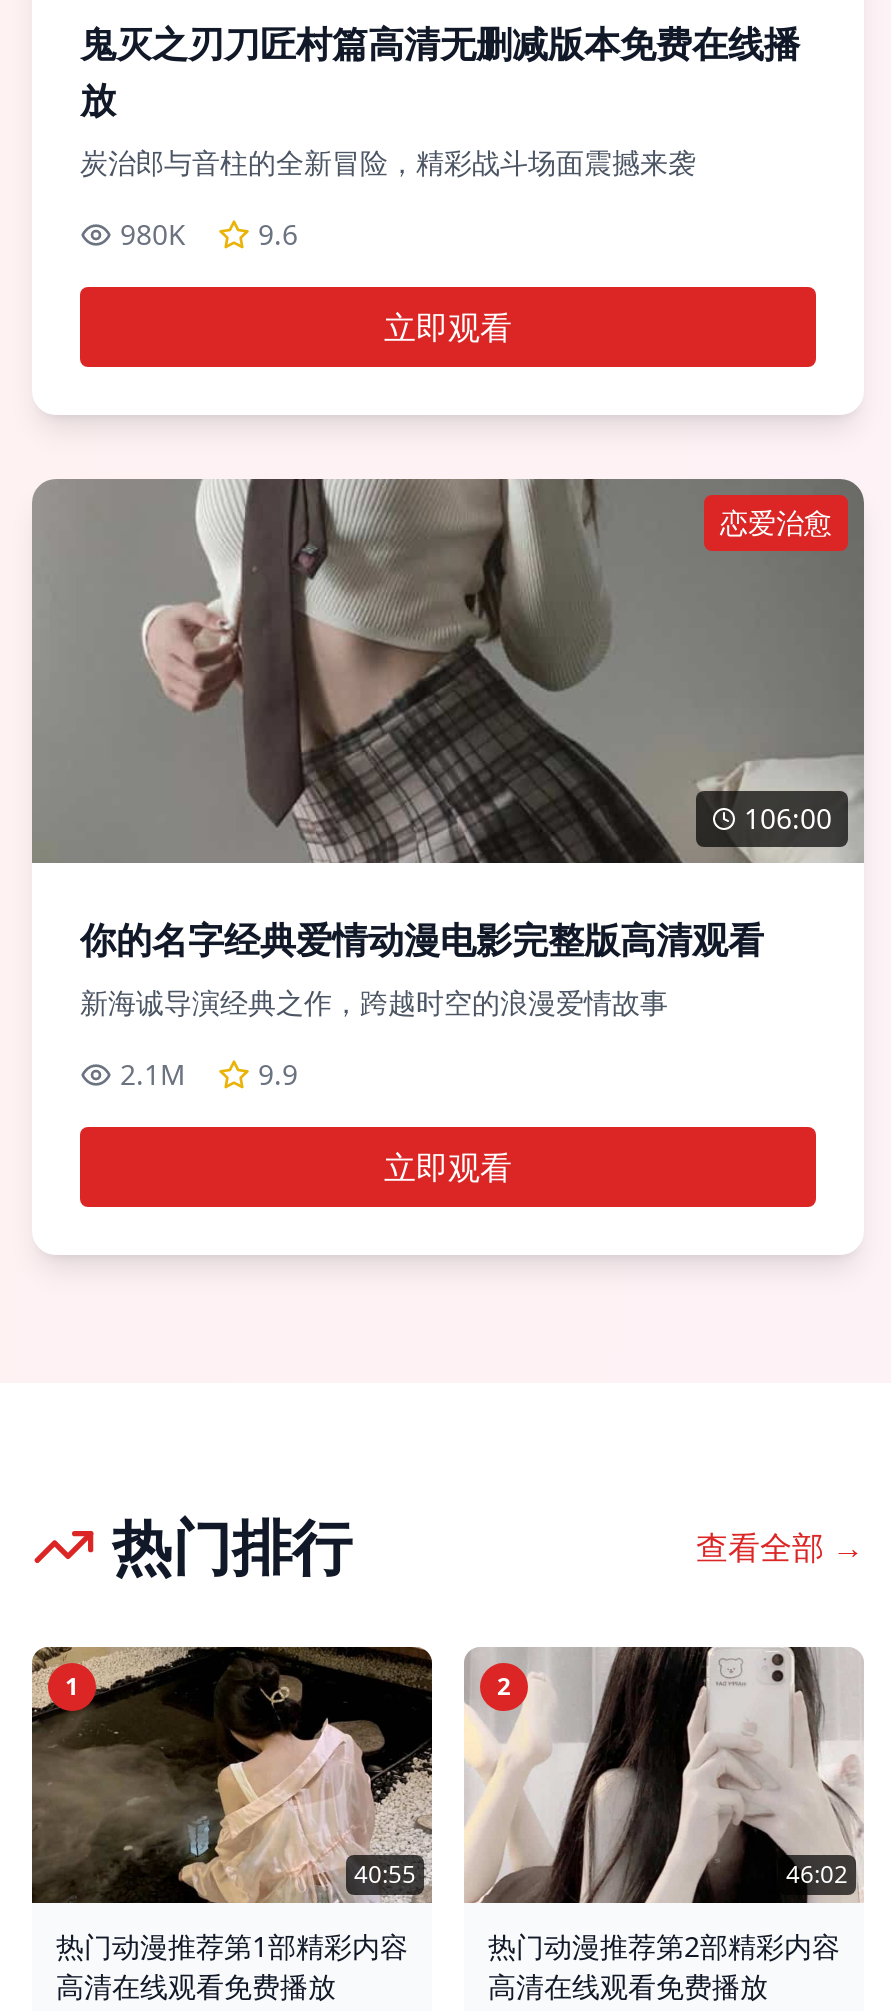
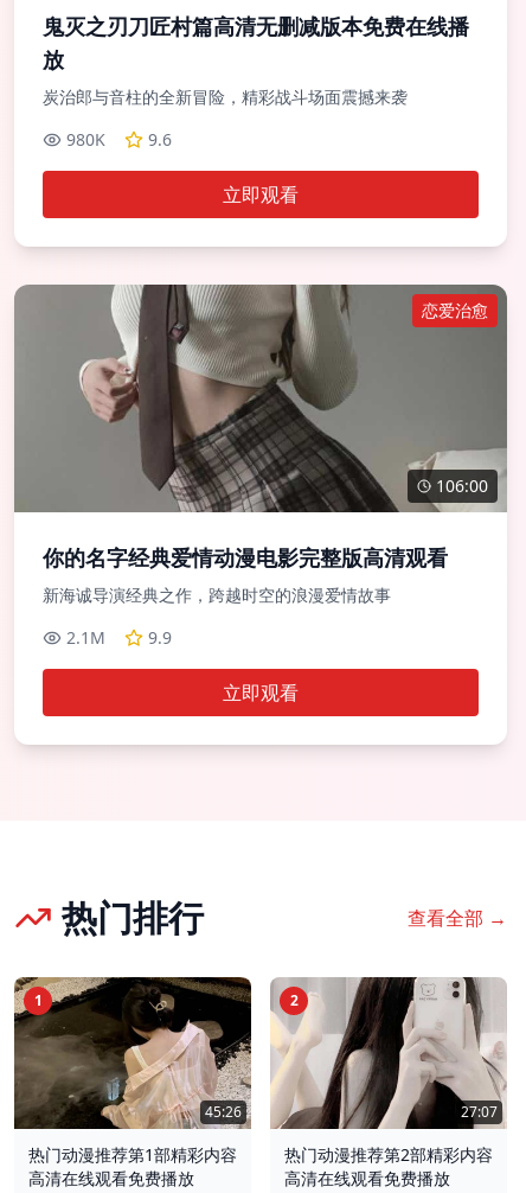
- 40:55
+ 45:26

- 46:02
+ 27:07
